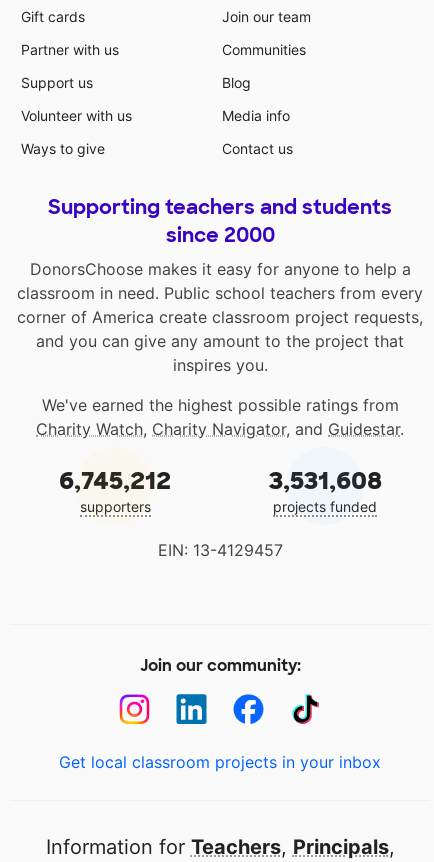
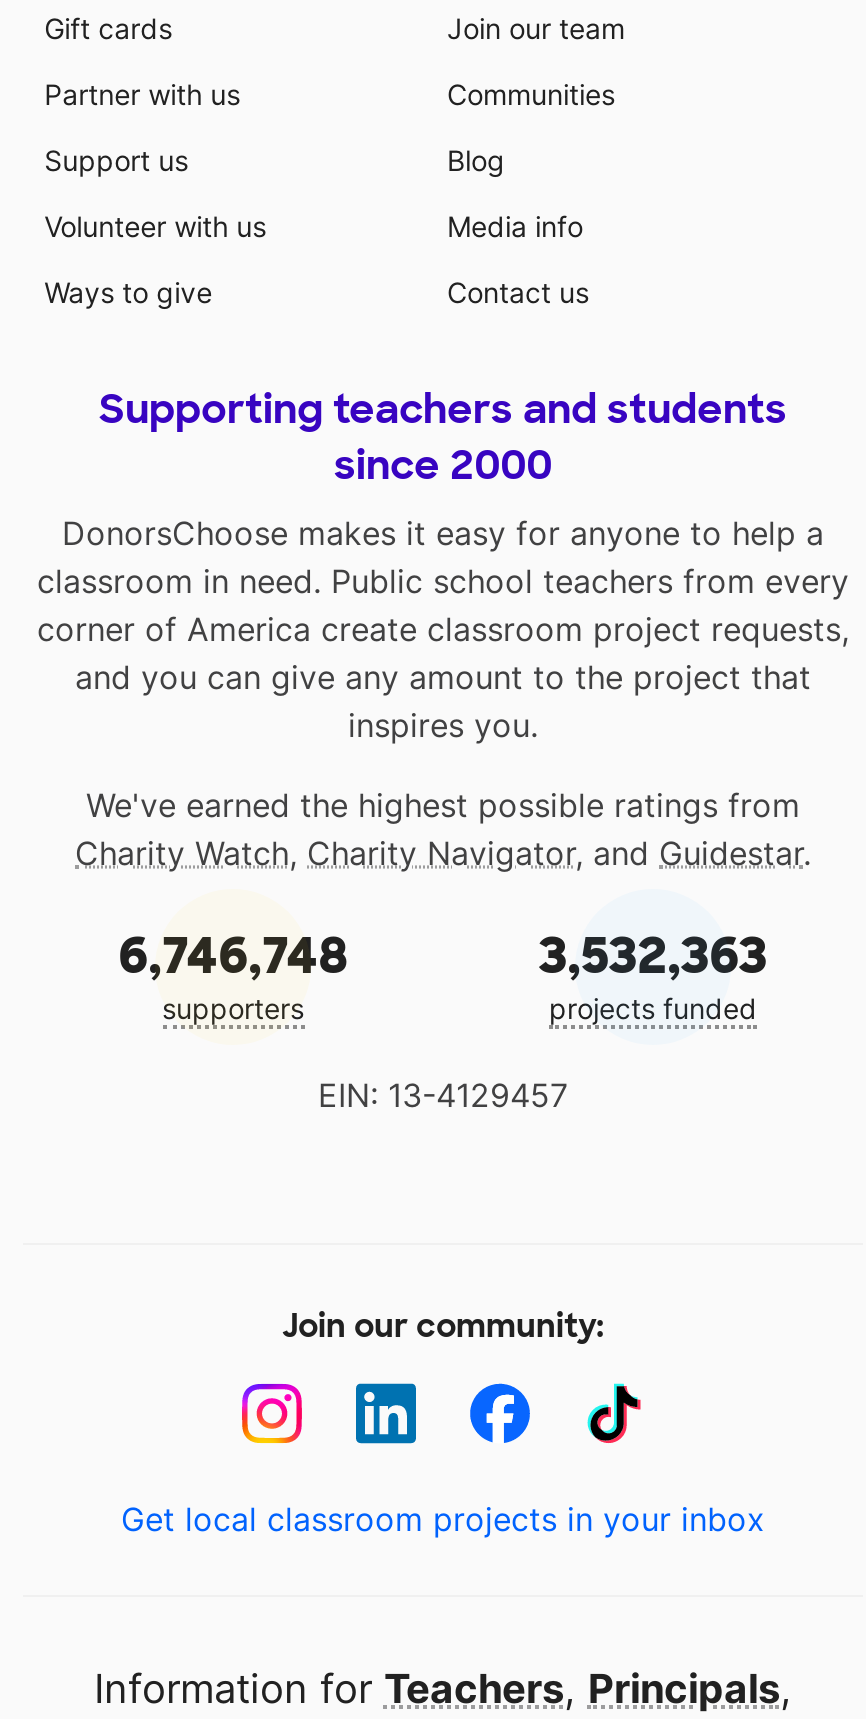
- 6,745,212
+ 6,746,748

- 3,531,608
+ 3,532,363
